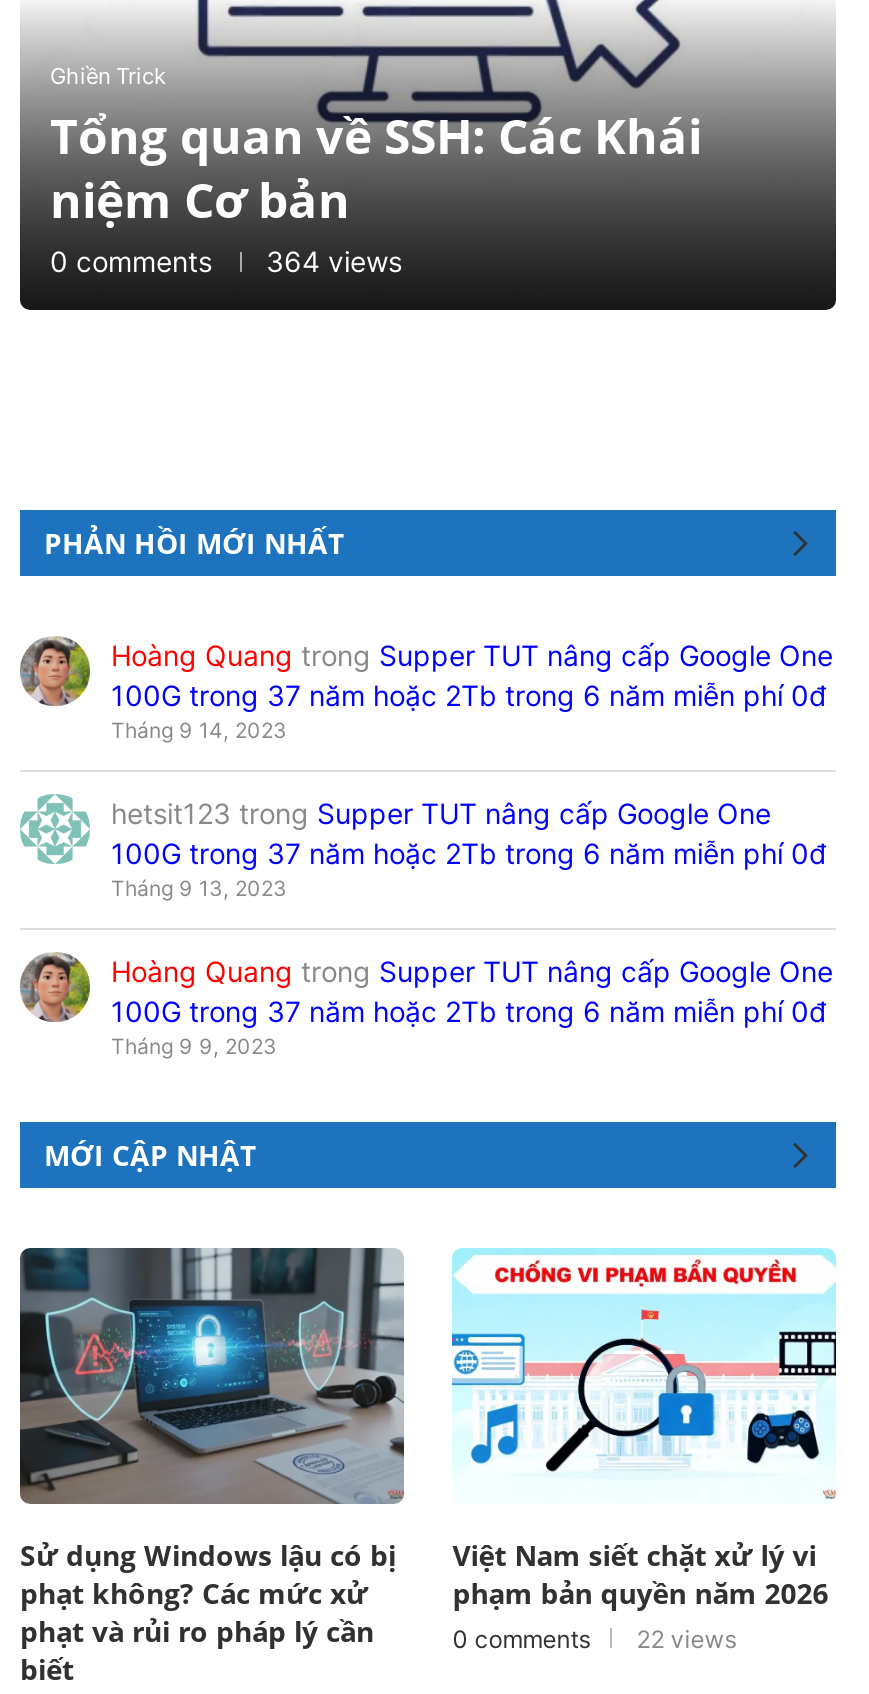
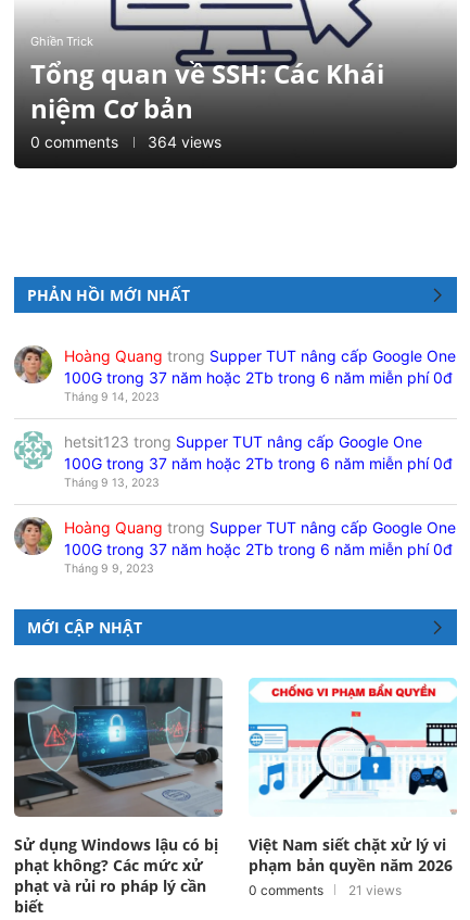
- 0 comments 22 views
+ 0 comments 21 views
